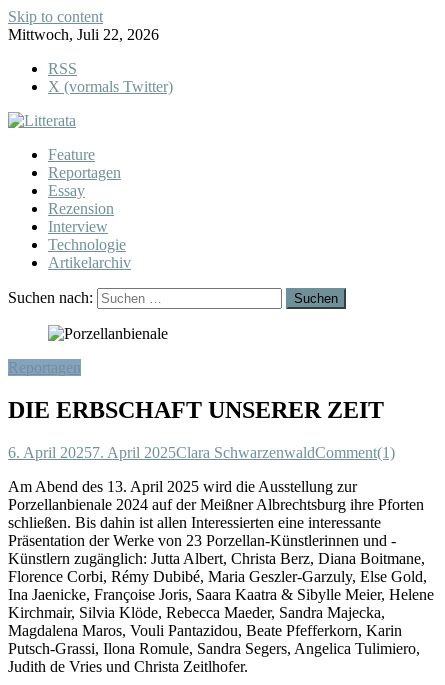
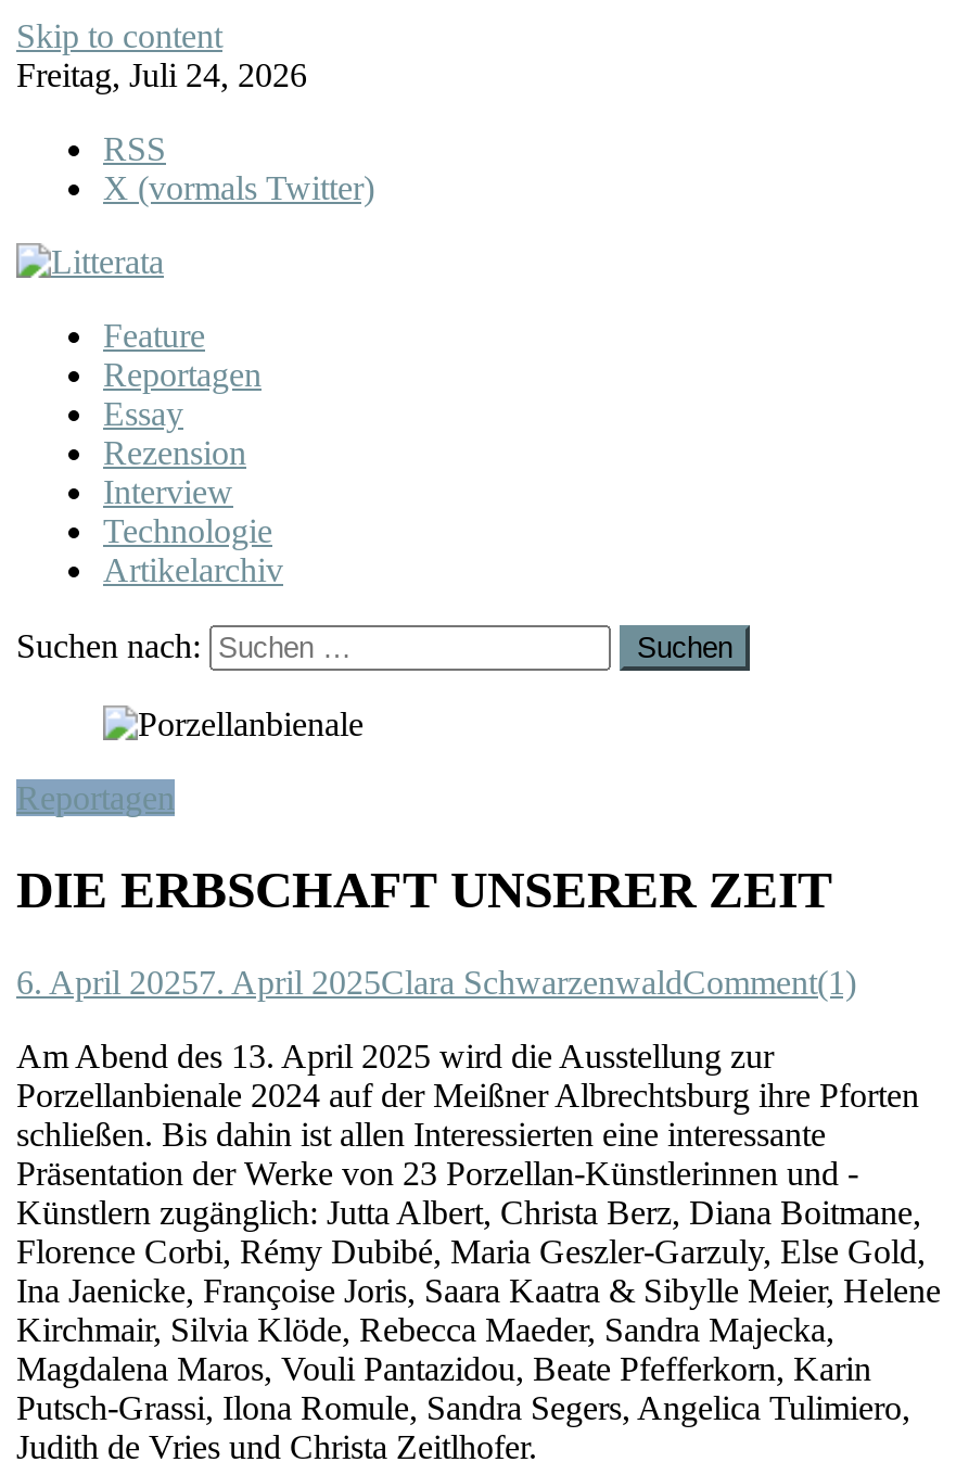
- Mittwoch, Juli 22, 2026
+ Freitag, Juli 24, 2026
